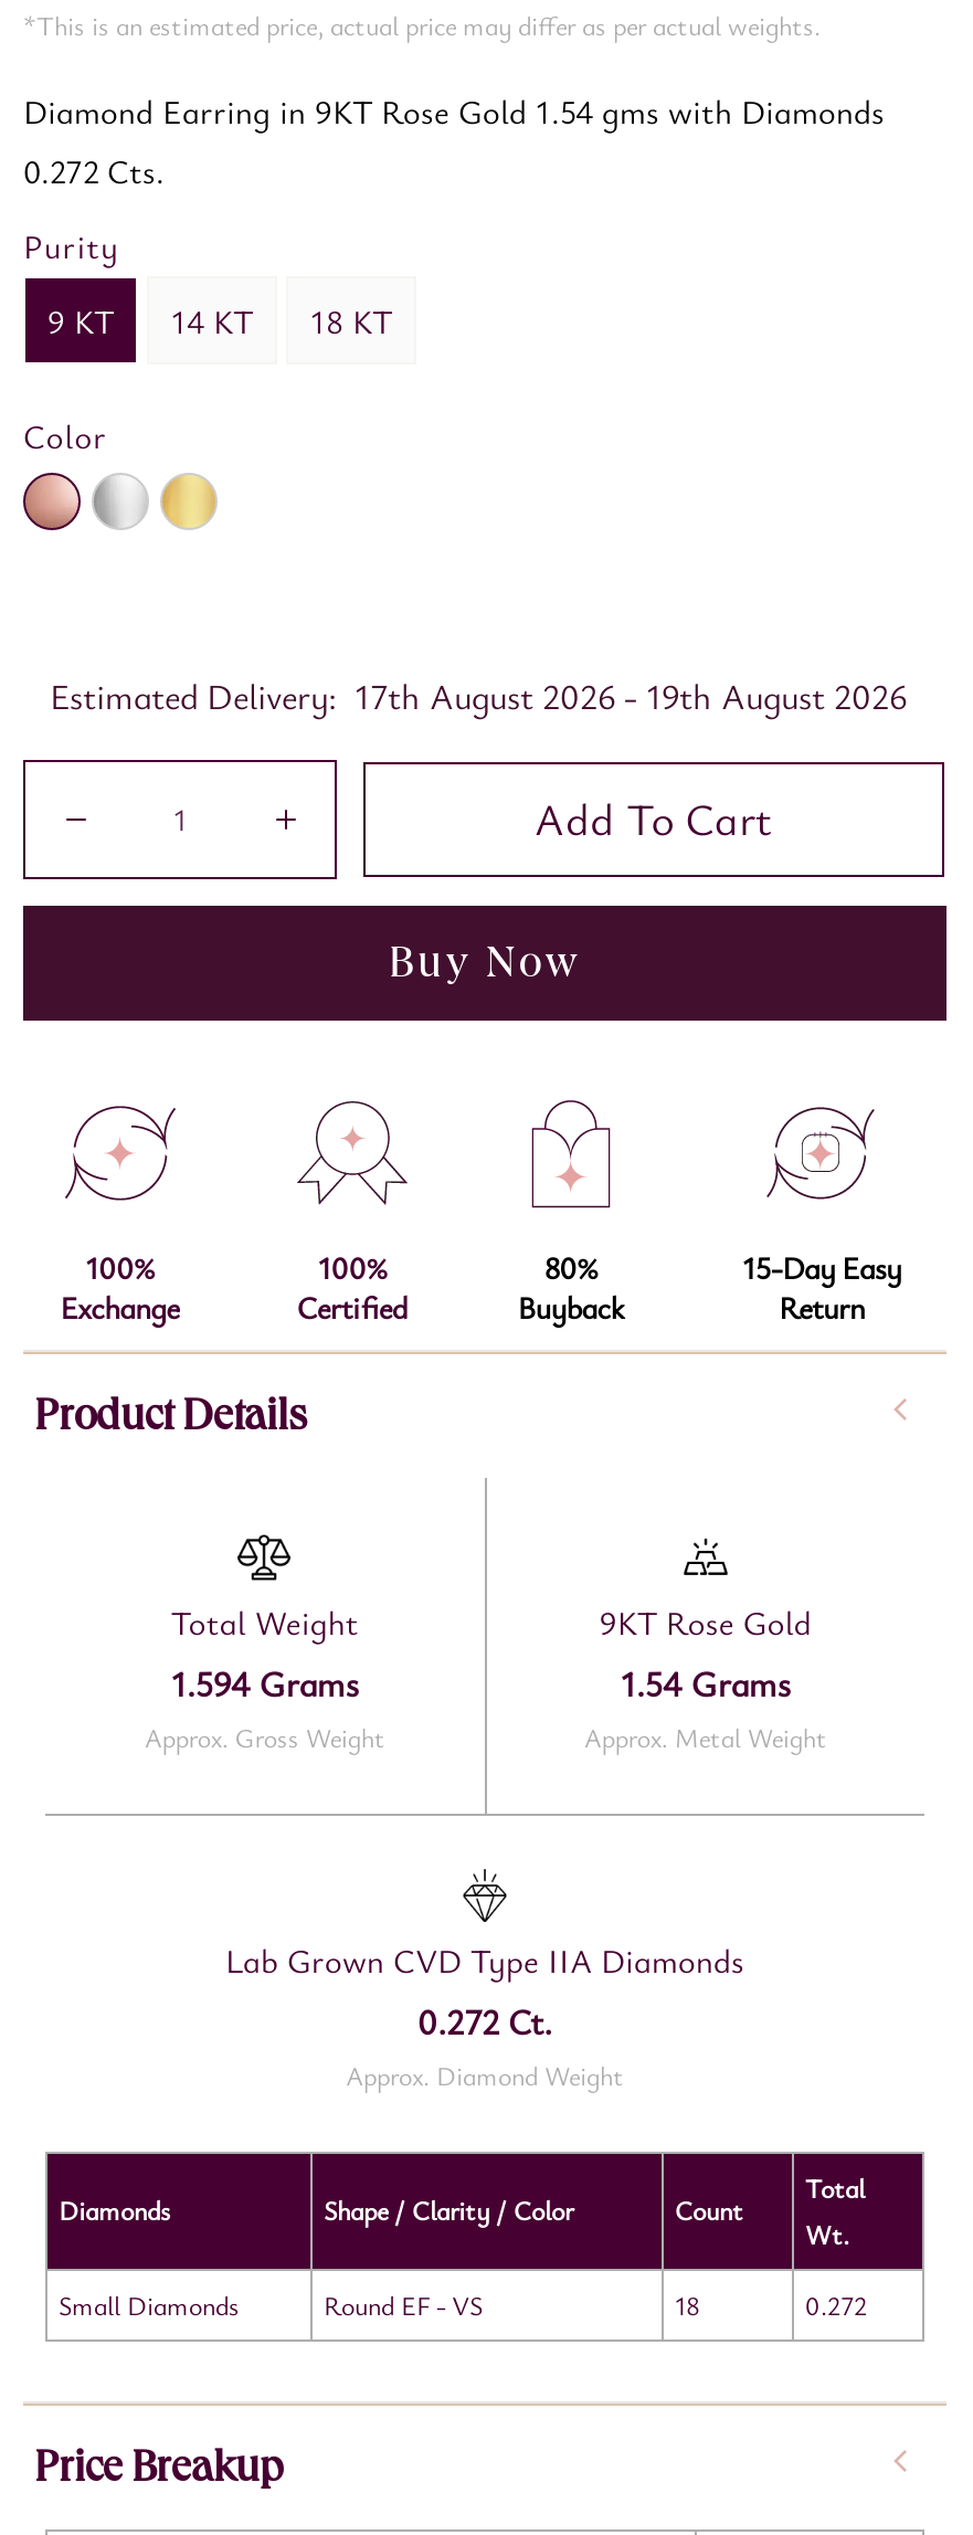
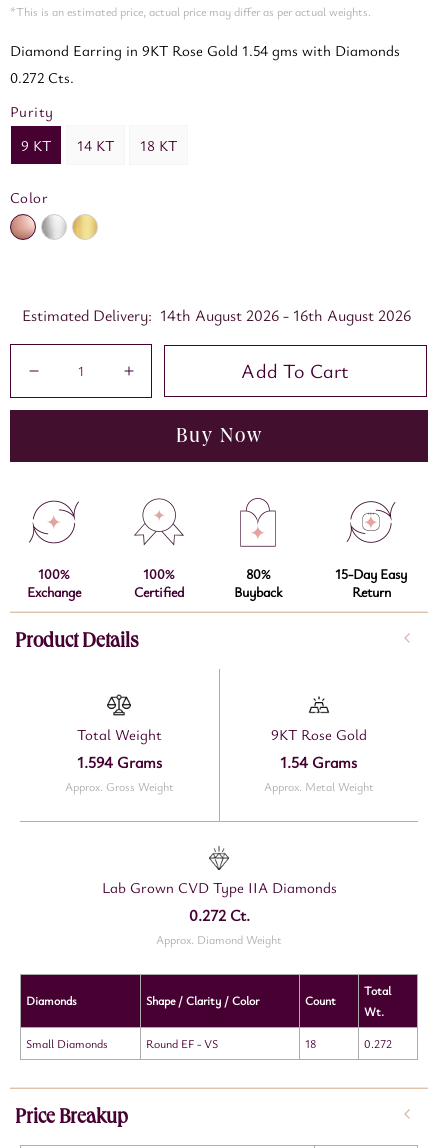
- Estimated Delivery: 17th August 2026 - 19th August 2026
+ Estimated Delivery: 14th August 2026 - 16th August 2026
